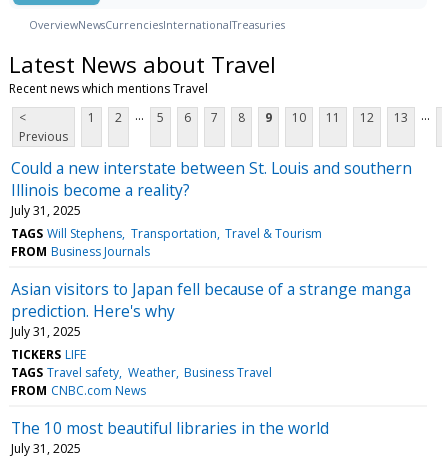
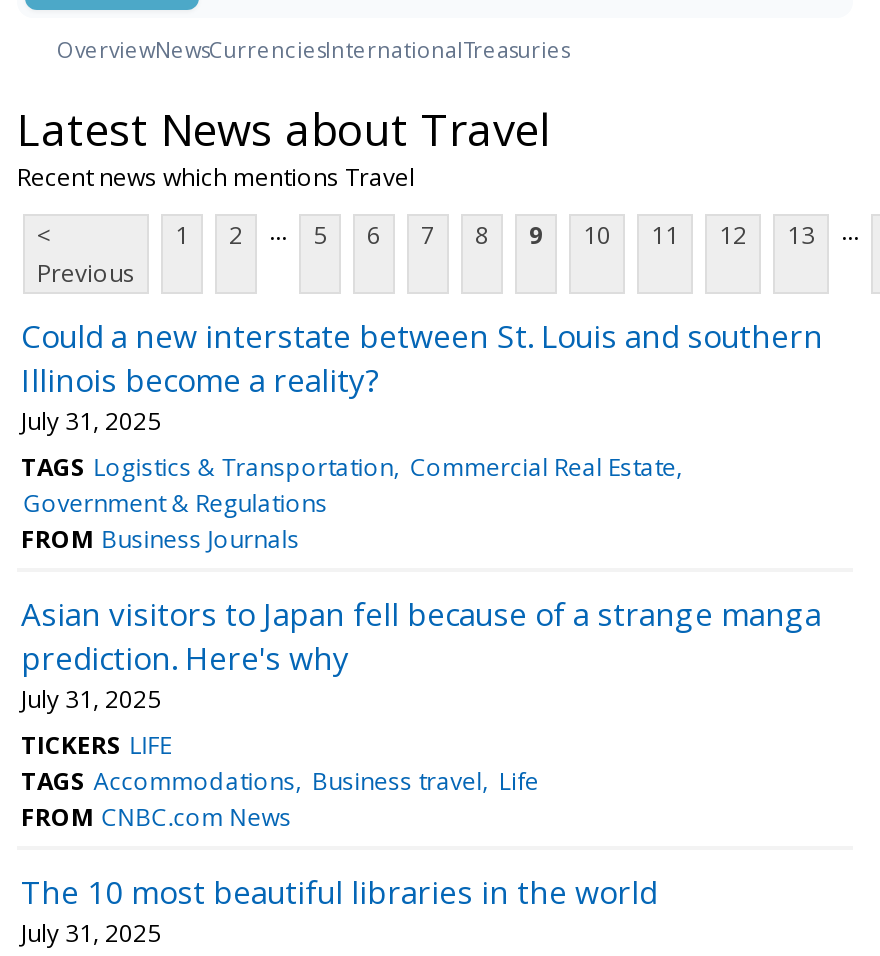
- TAGS Will Stephens Transportation Travel & Tourism
+ TAGS Logistics & Transportation Commercial Real Estate
+ Government & Regulations

- TAGS Travel safety Weather Business Travel
+ TAGS Accommodations Business travel Life
